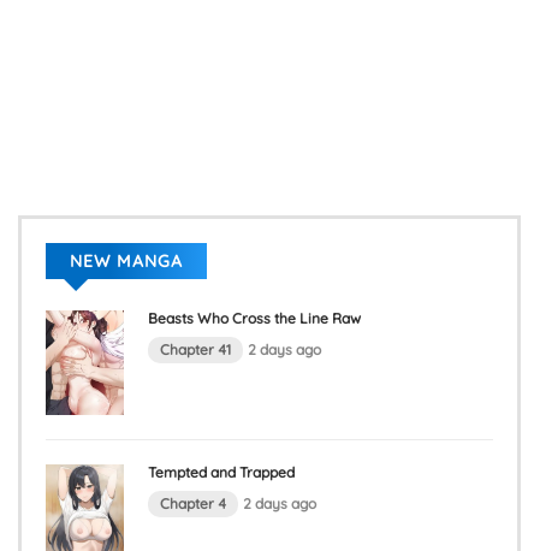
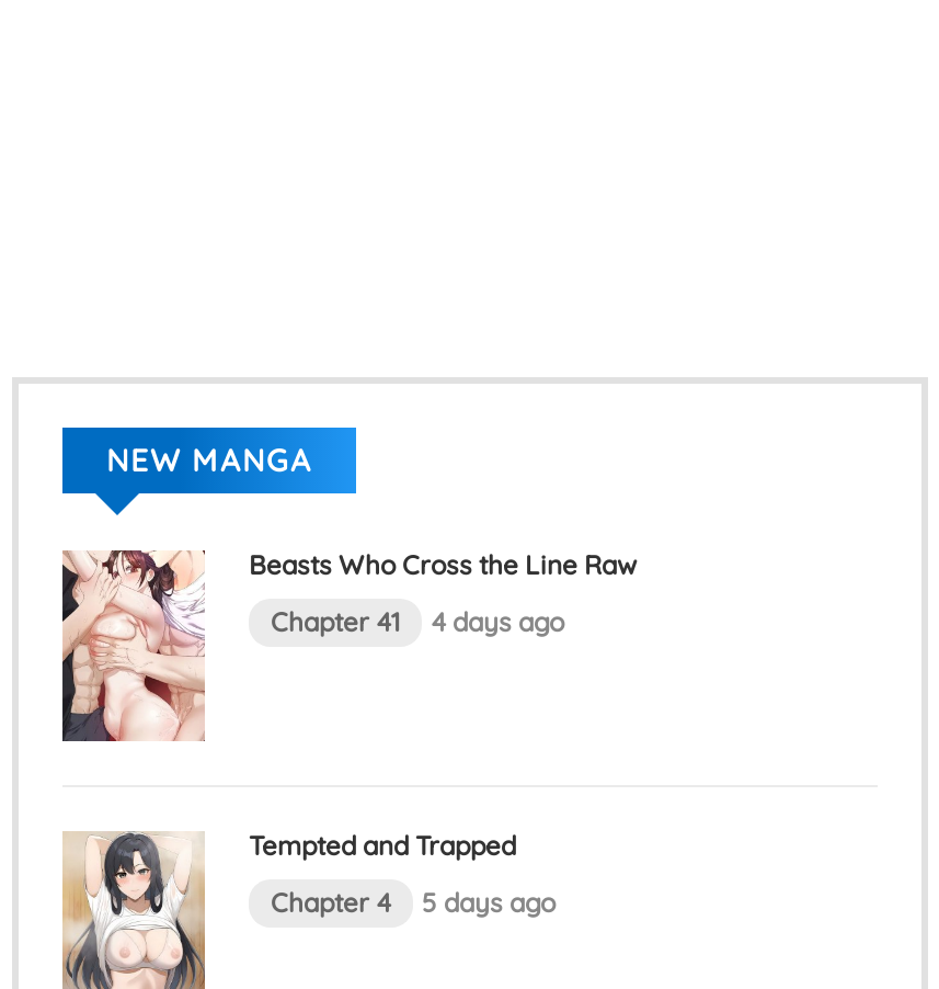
- Chapter 41 2 days ago
+ Chapter 41 4 days ago

- Chapter 4 2 days ago
+ Chapter 4 5 days ago
